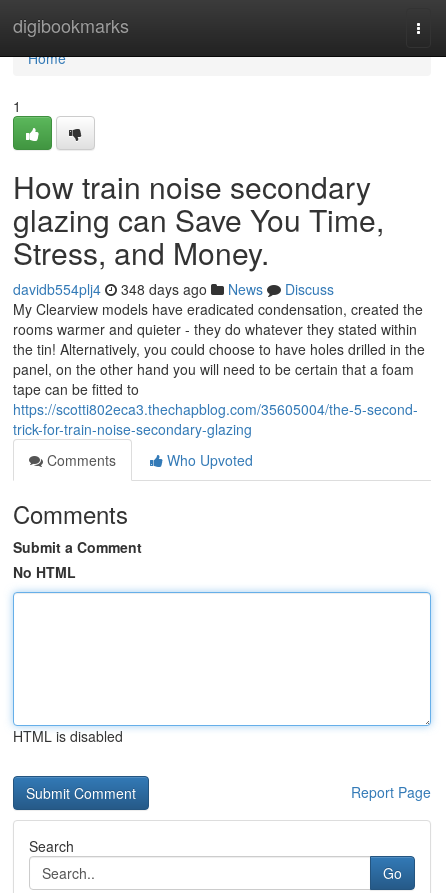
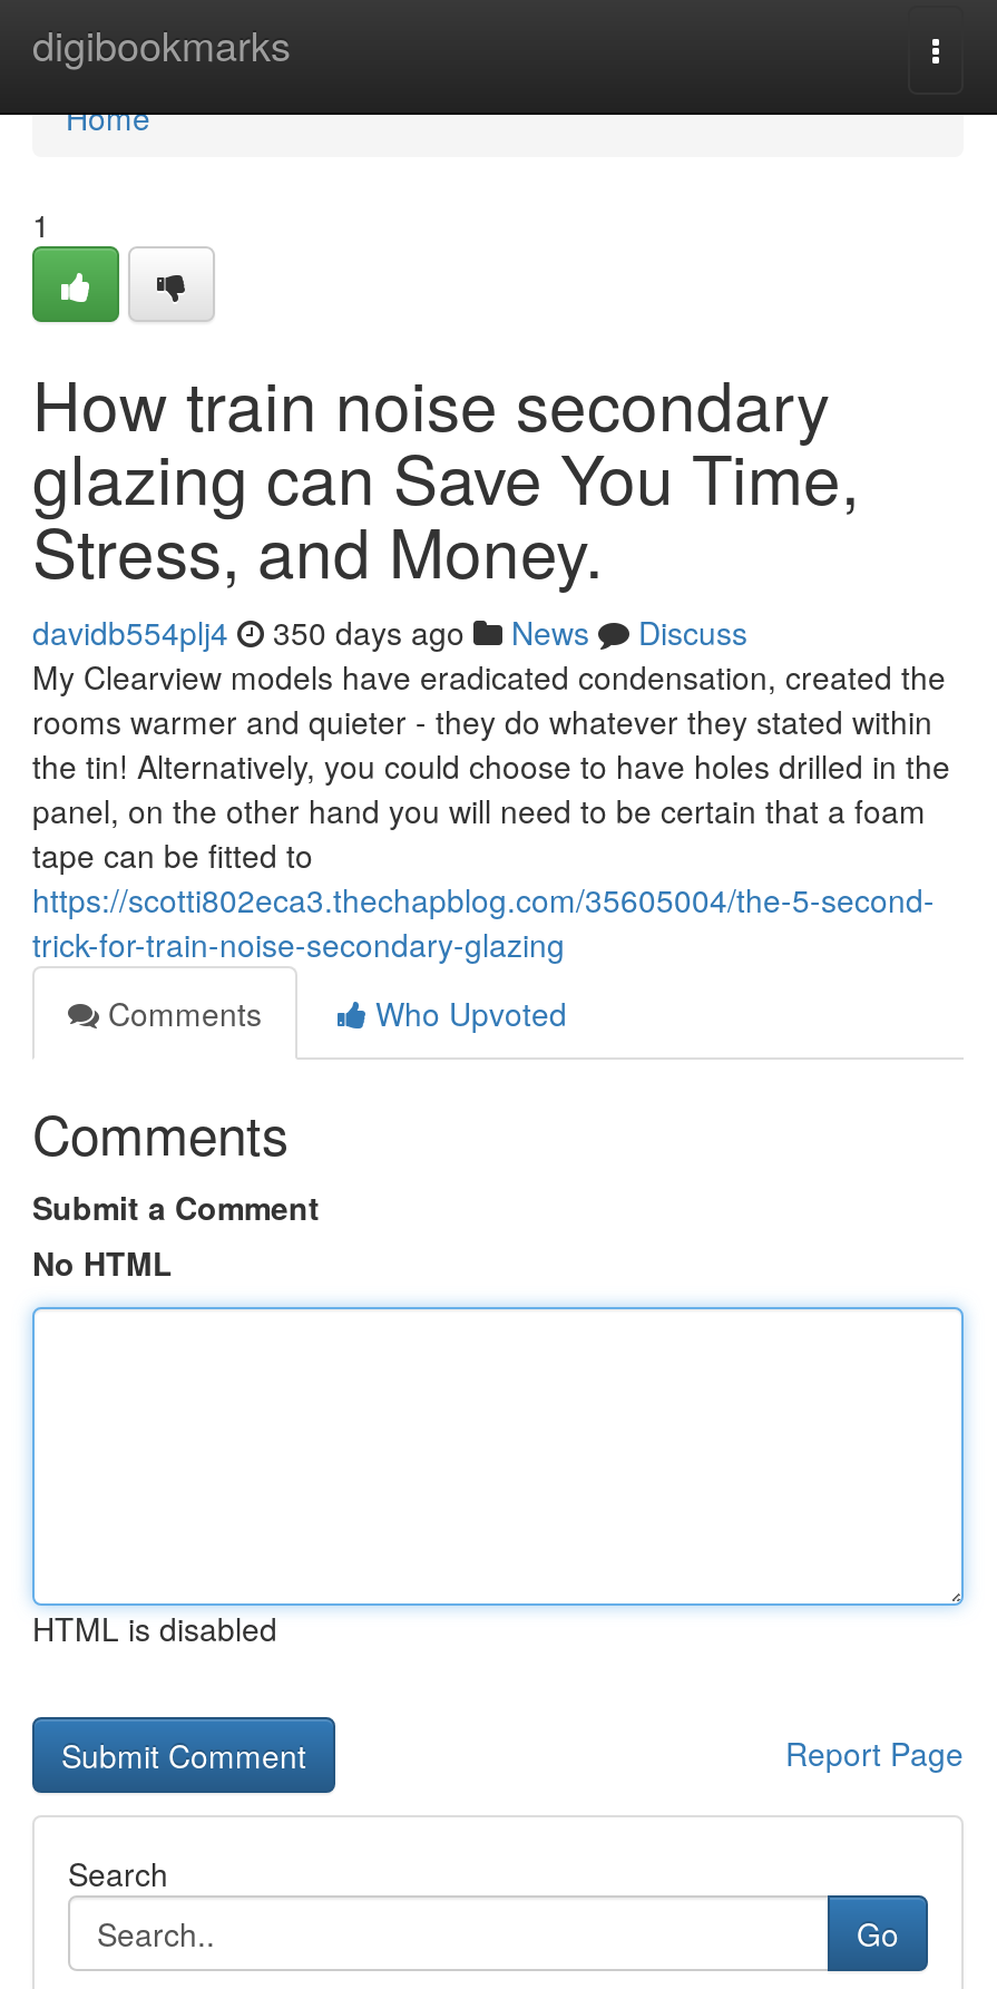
- davidb554plj4 348 days ago News Discuss
+ davidb554plj4 350 days ago News Discuss
